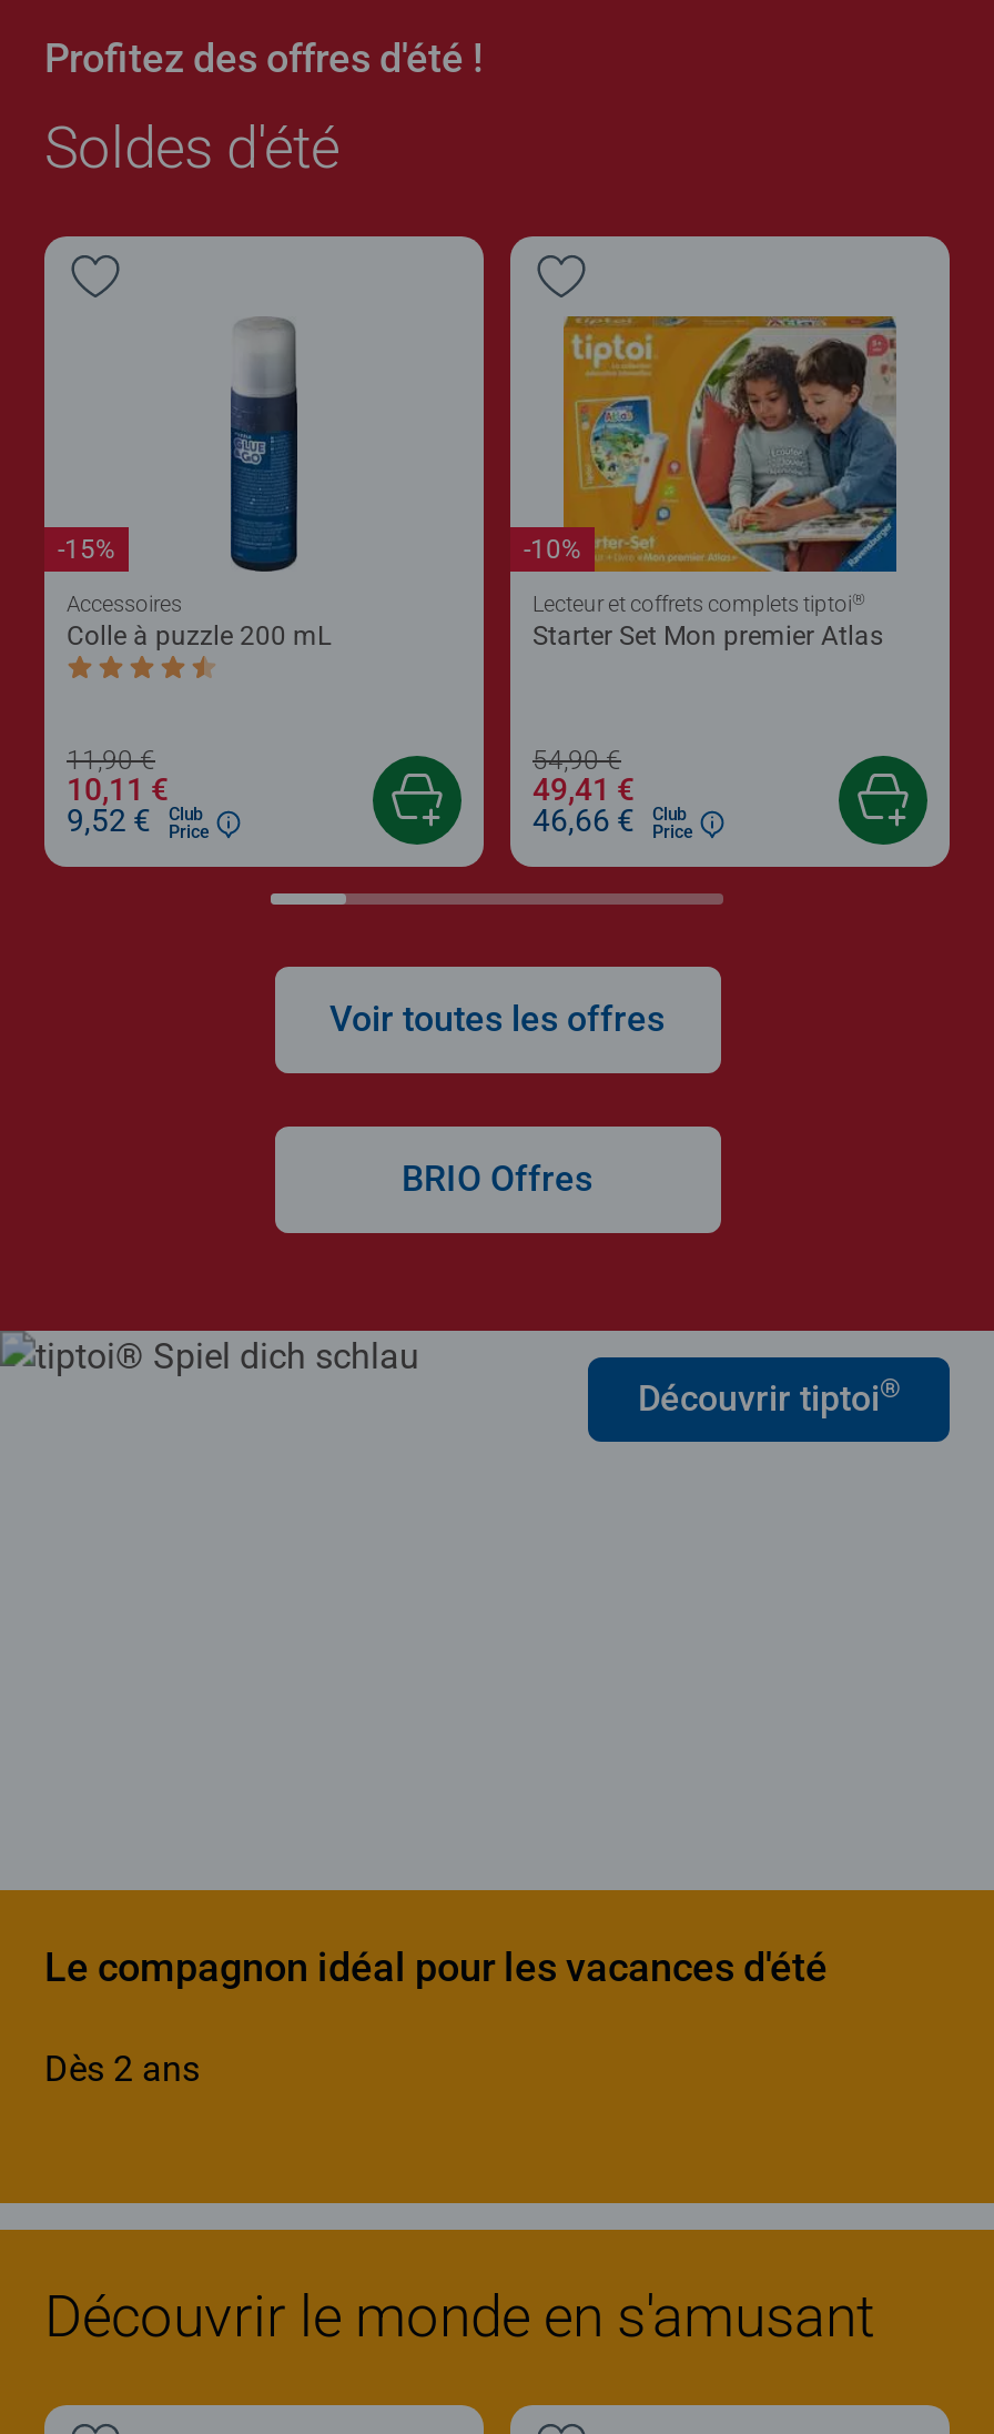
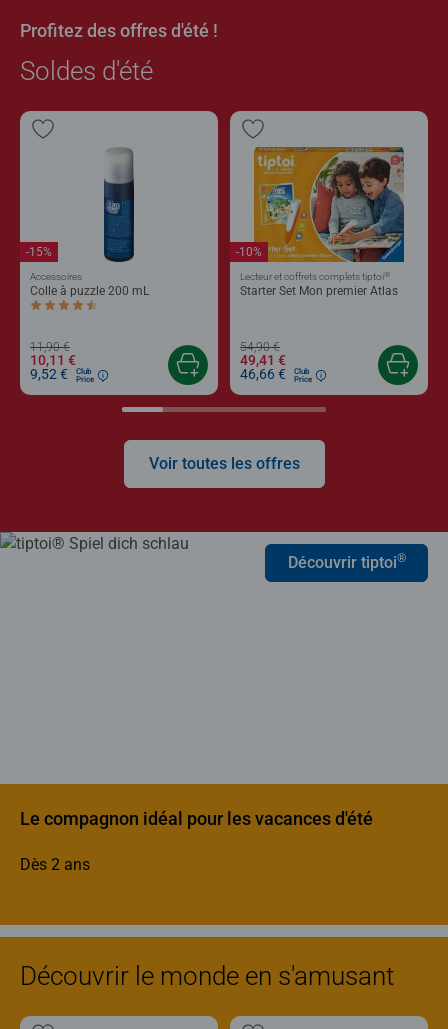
- BRIO Offres
